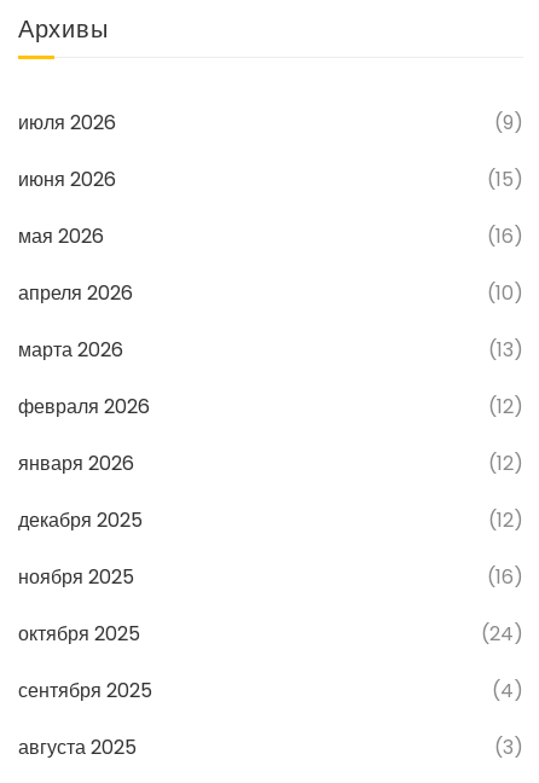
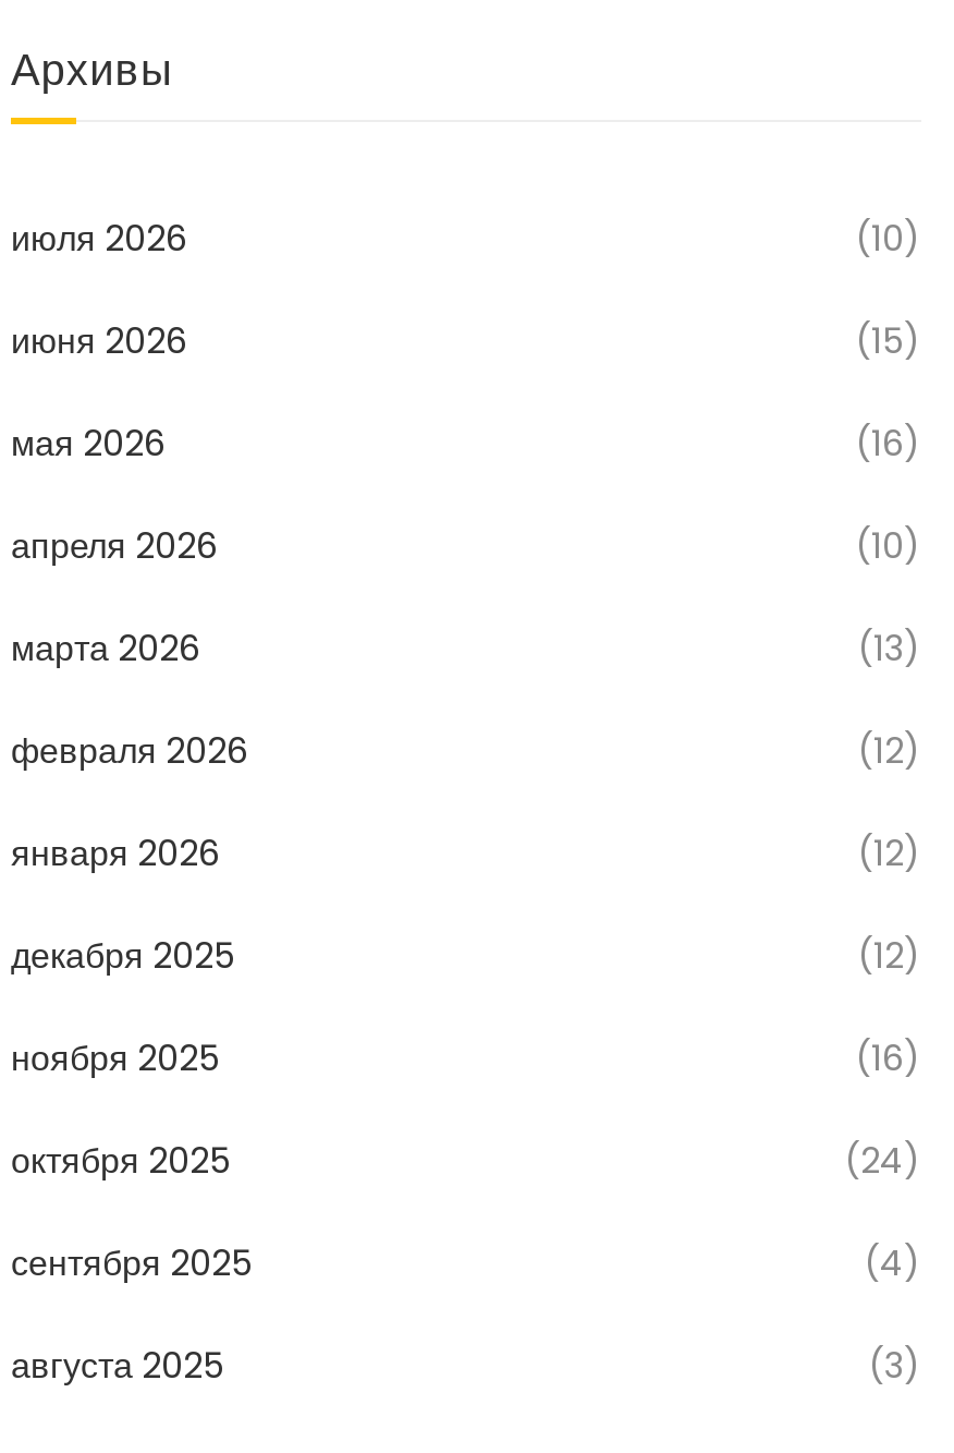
- (9)
+ (10)
